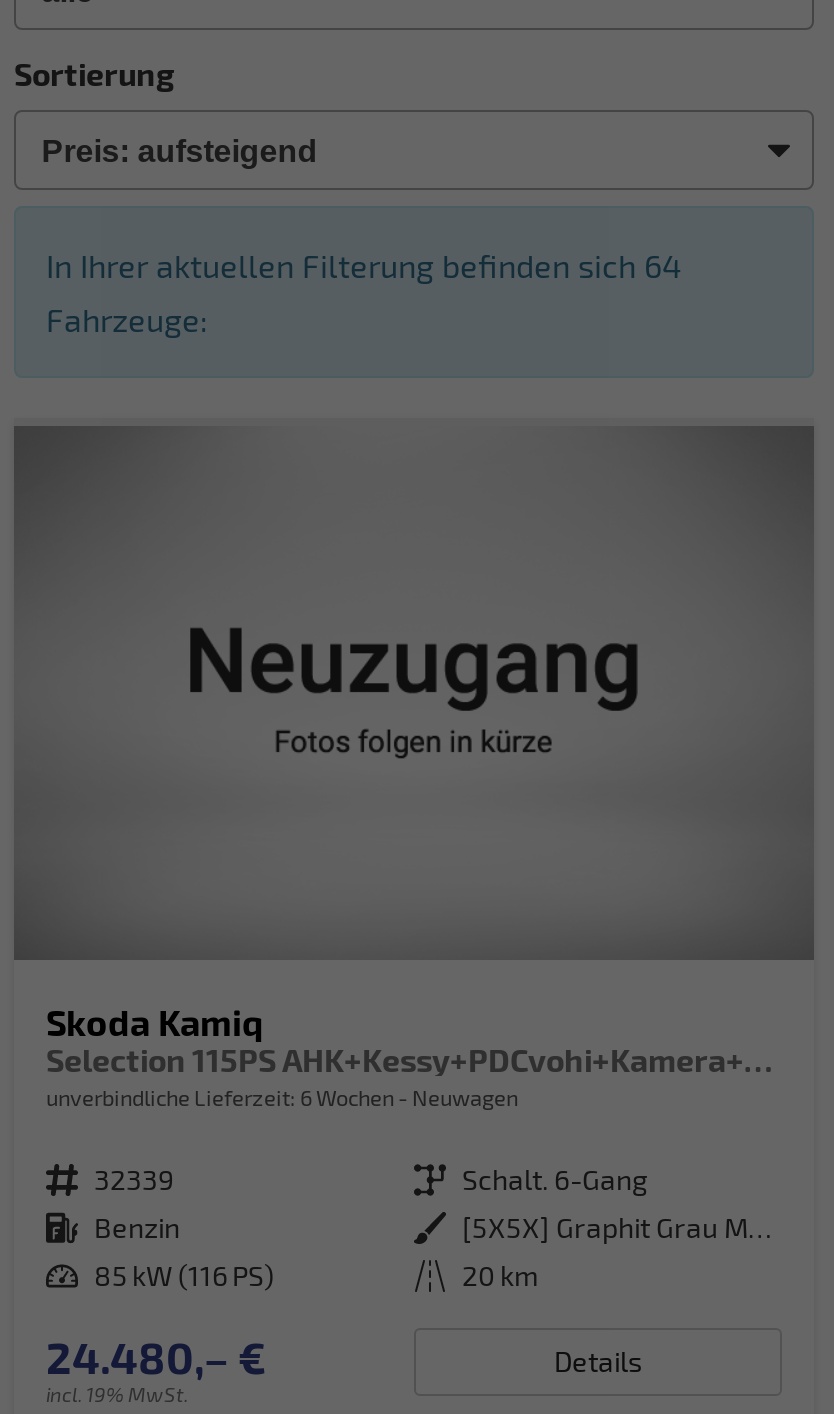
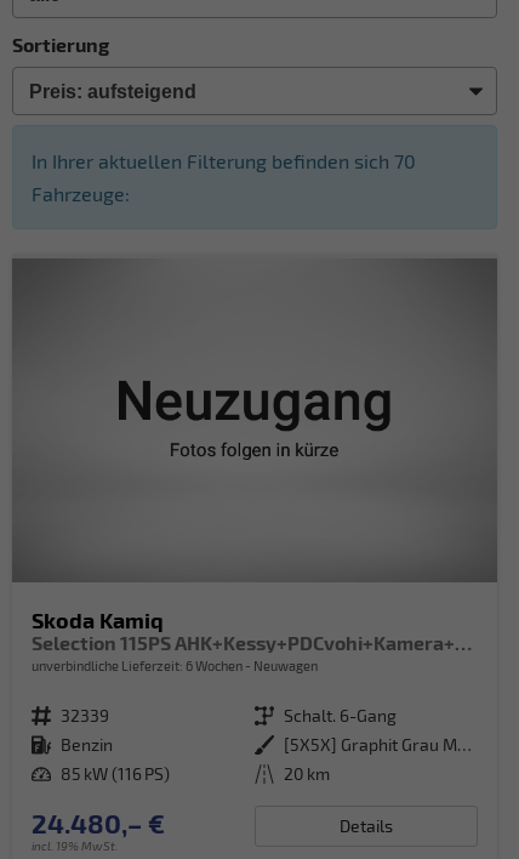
- In Ihrer aktuellen Filterung befinden sich 64
+ In Ihrer aktuellen Filterung befinden sich 70
